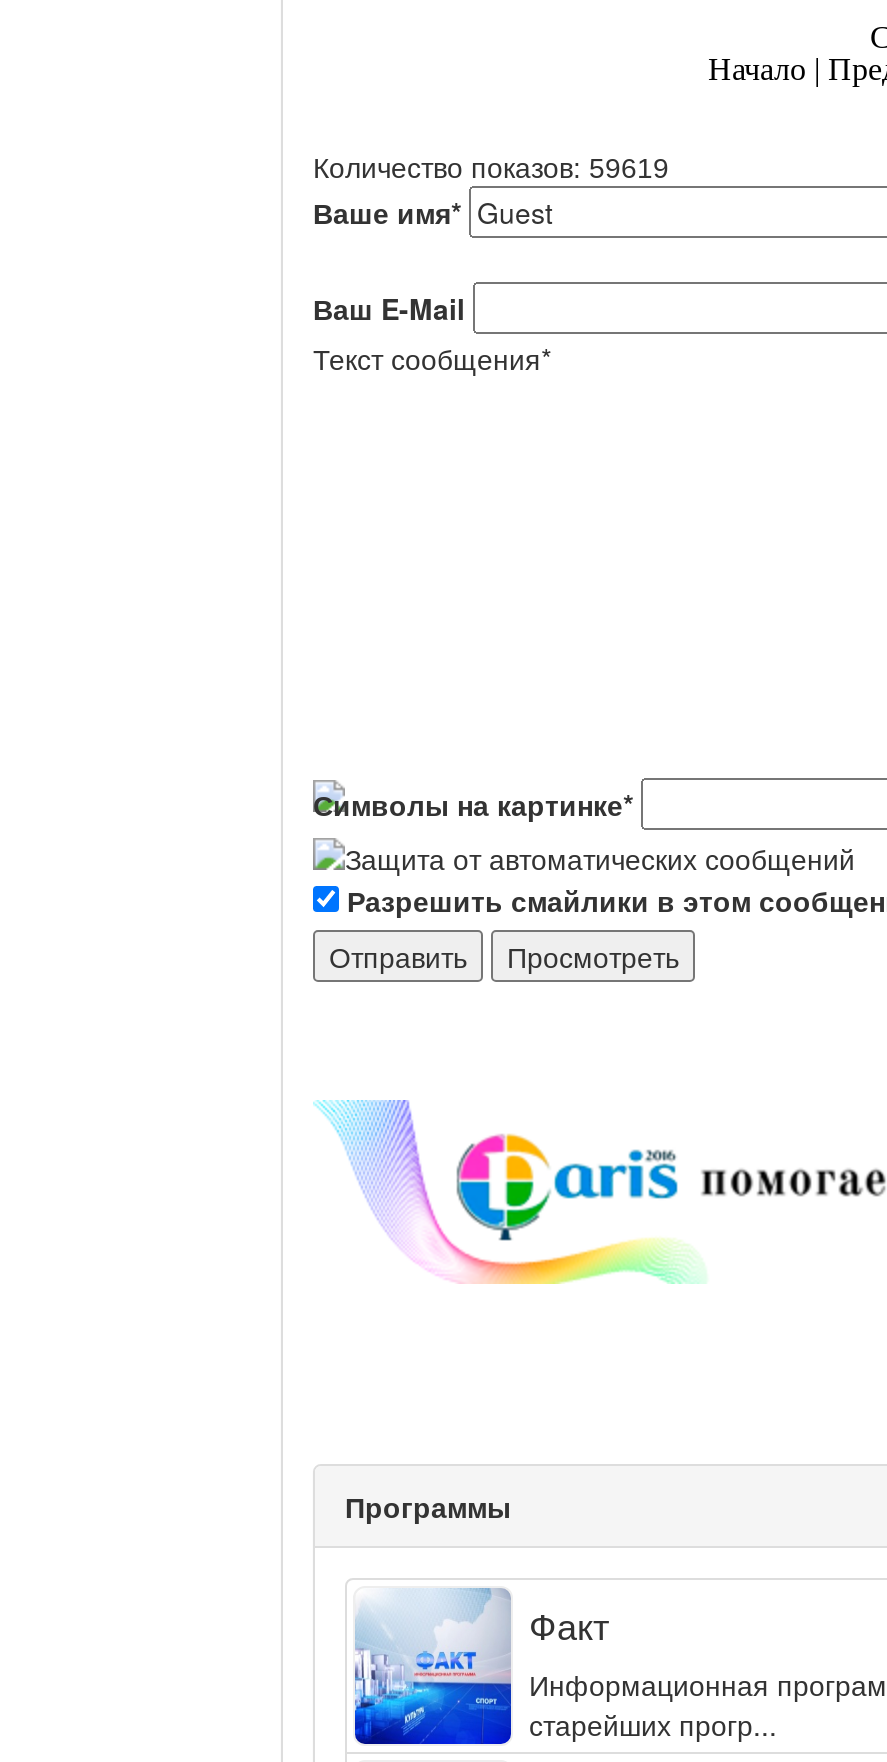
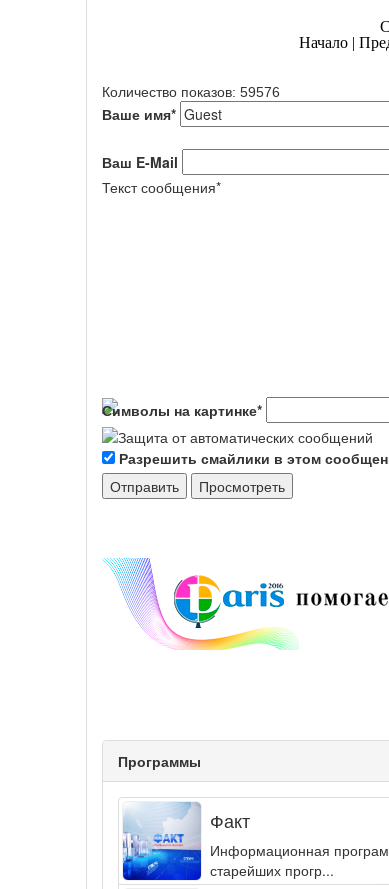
- Количество показов: 59619
+ Количество показов: 59576
